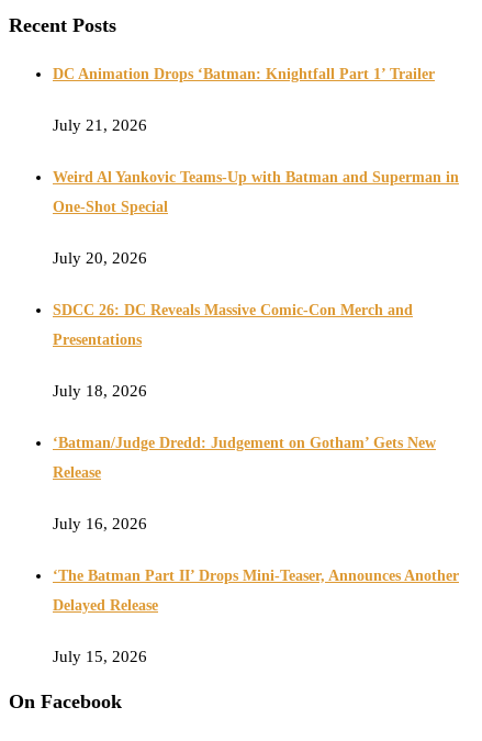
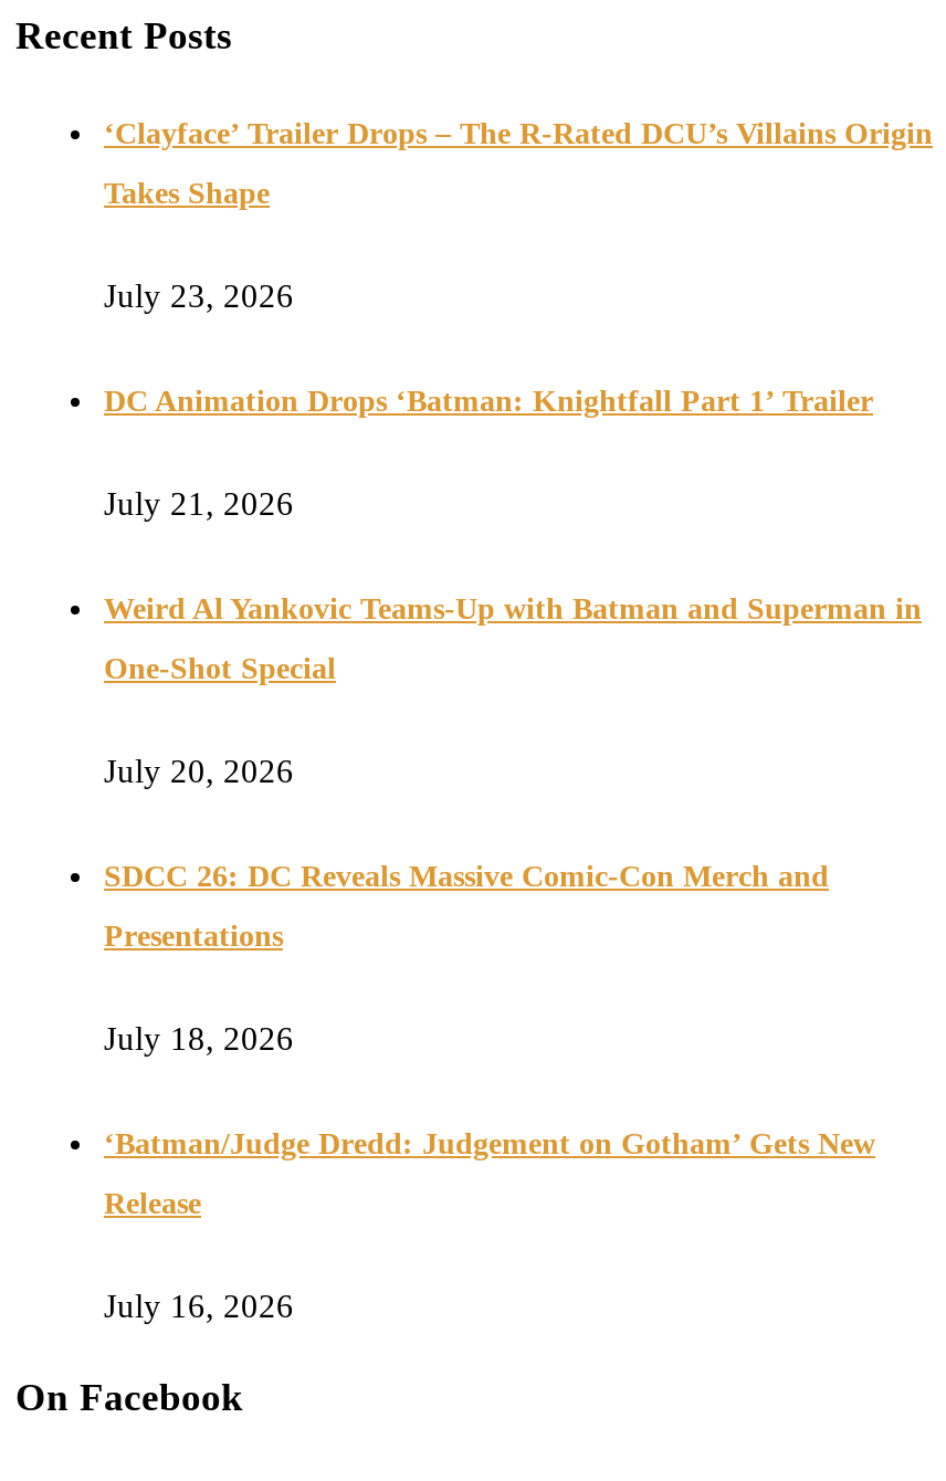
+ ‘Clayface’ Trailer Drops – The R-Rated DCU’s Villains Origin
+ Takes Shape
+ July 23, 2026

moved down: DC Animation Drops ‘Batman: Knightfall Part 1’ Trailer | July 21, 2026 | Weird Al Yankovic Teams-Up with Batman and Superman in | ... | Release | July 16, 2026

- ‘The Batman Part II’ Drops Mini-Teaser, Announces Another
- Delayed Release
- July 15, 2026
